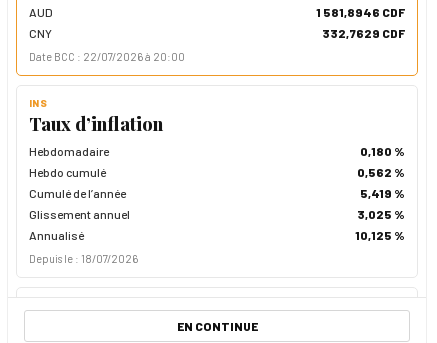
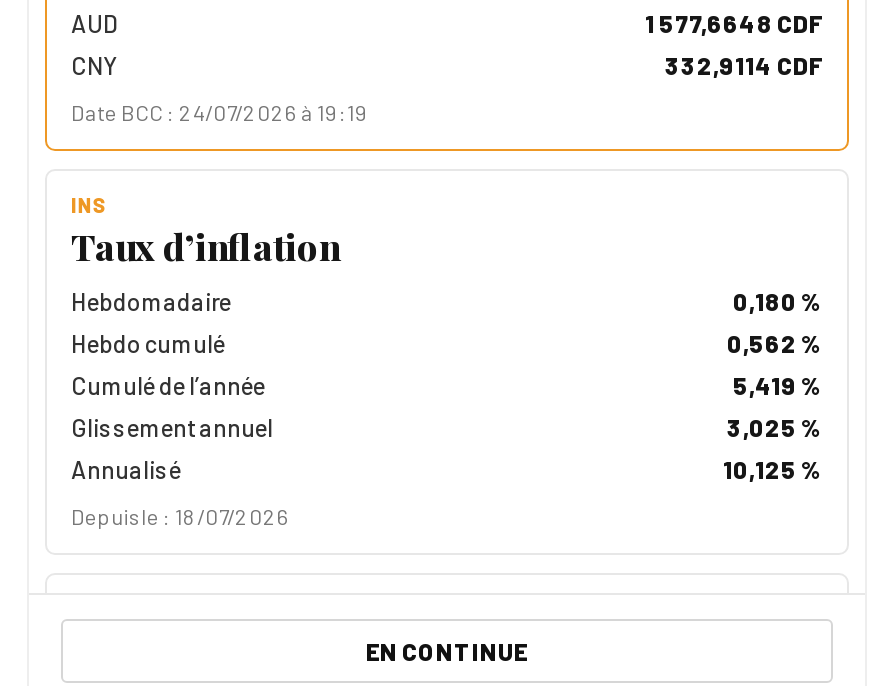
- 1 581,8946 CDF
+ 1 577,6648 CDF

- 332,7629 CDF
+ 332,9114 CDF

- Date BCC : 22/07/2026 à 20:00
+ Date BCC : 24/07/2026 à 19:19
